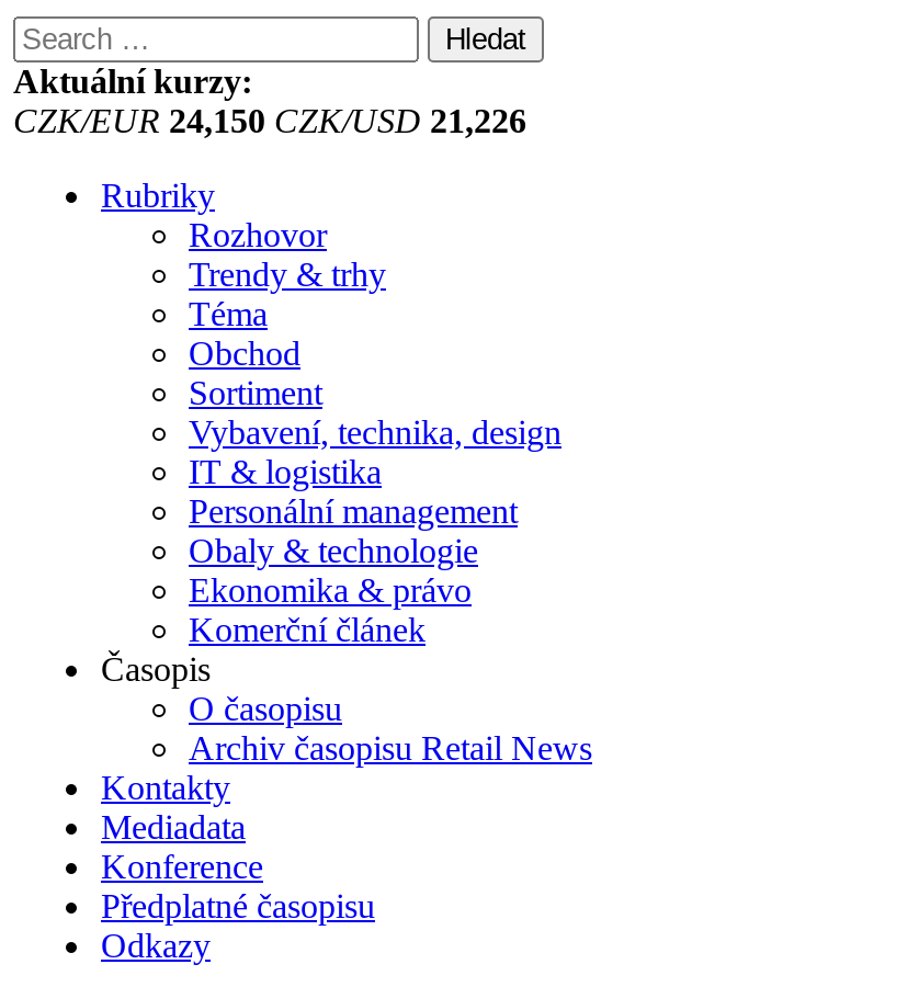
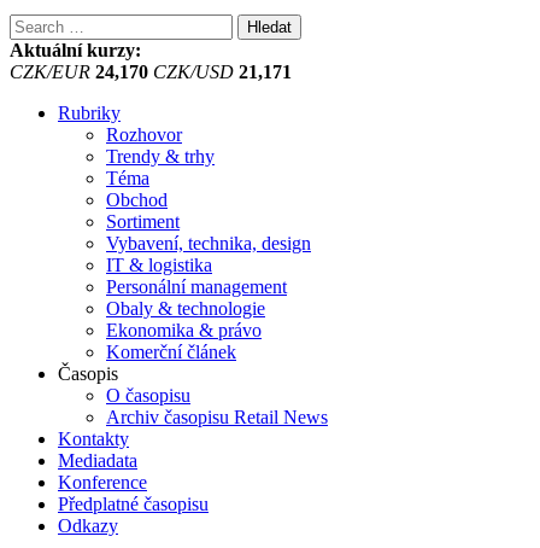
- CZK/EUR 24,150 CZK/USD 21,226
+ CZK/EUR 24,170 CZK/USD 21,171
